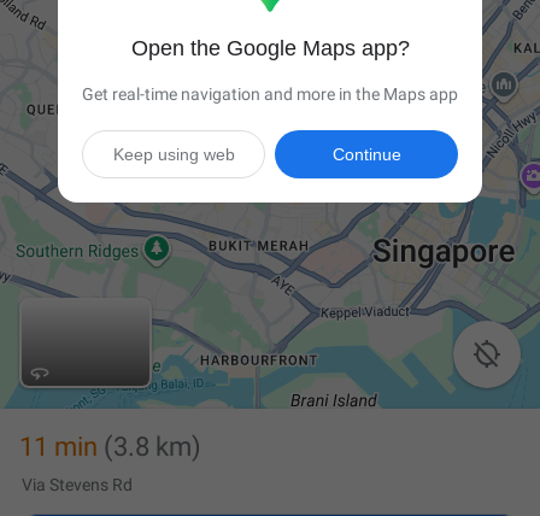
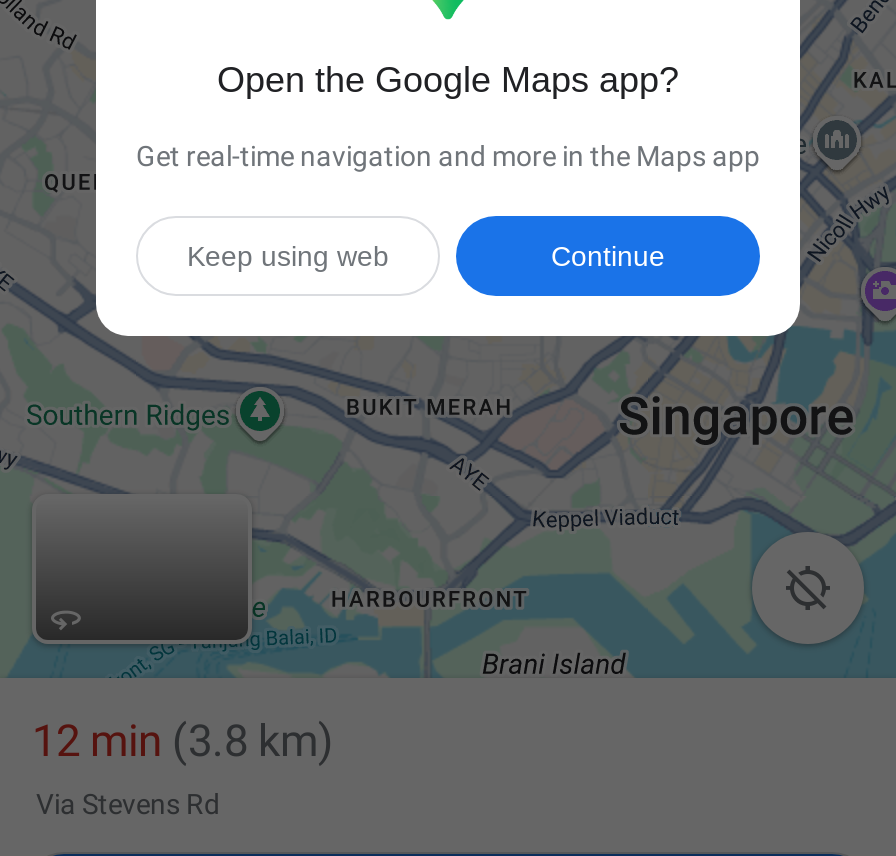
- 11 min (3.8 km)
+ 12 min (3.8 km)
